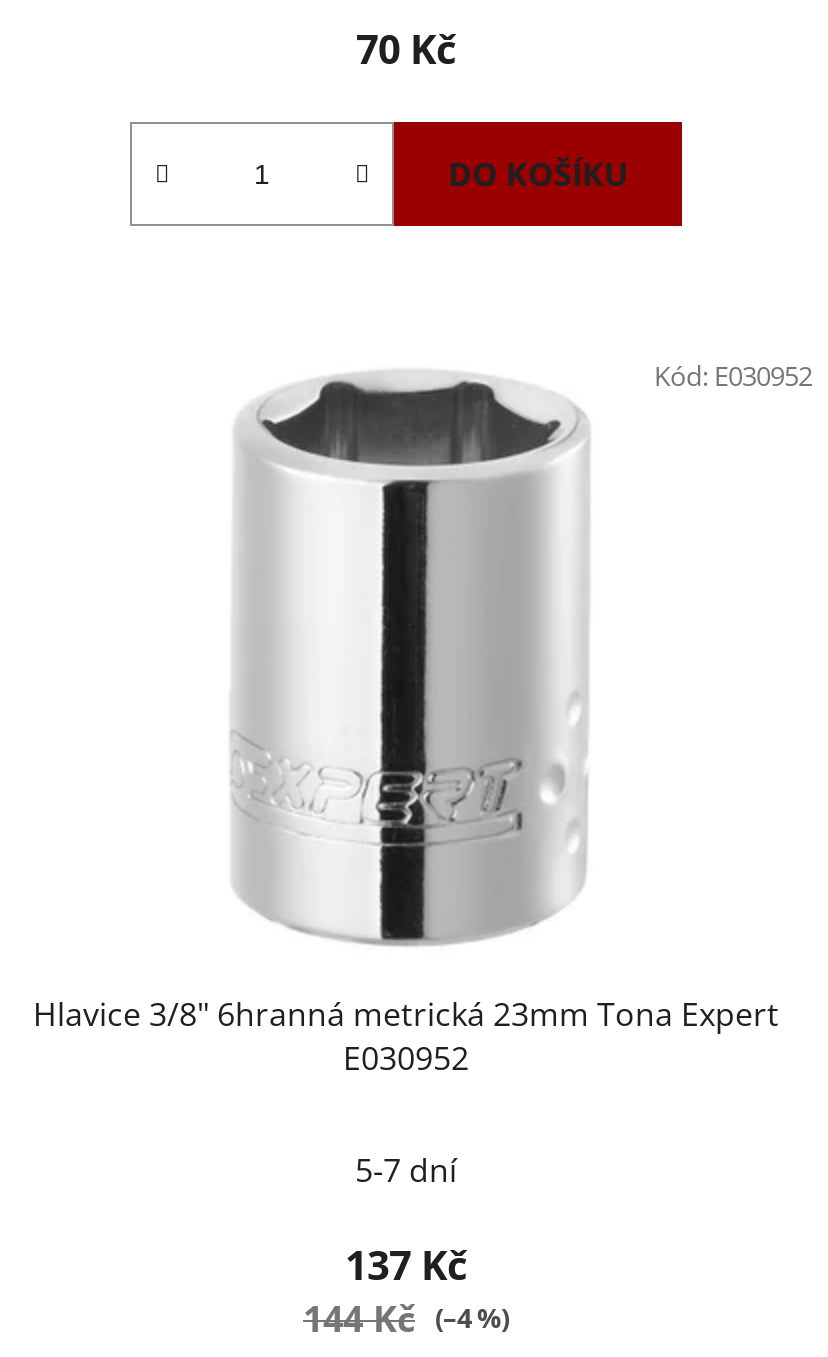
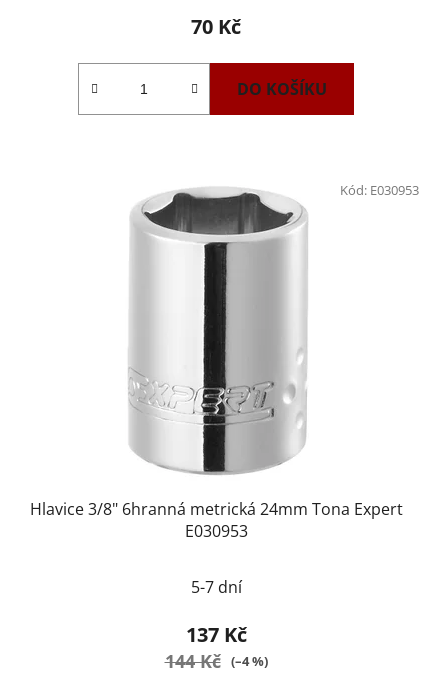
- Kód: E030952
+ Kód: E030953

- Hlavice 3/8" 6hranná metrická 23mm Tona Expert
- E030952
+ Hlavice 3/8" 6hranná metrická 24mm Tona Expert
+ E030953
